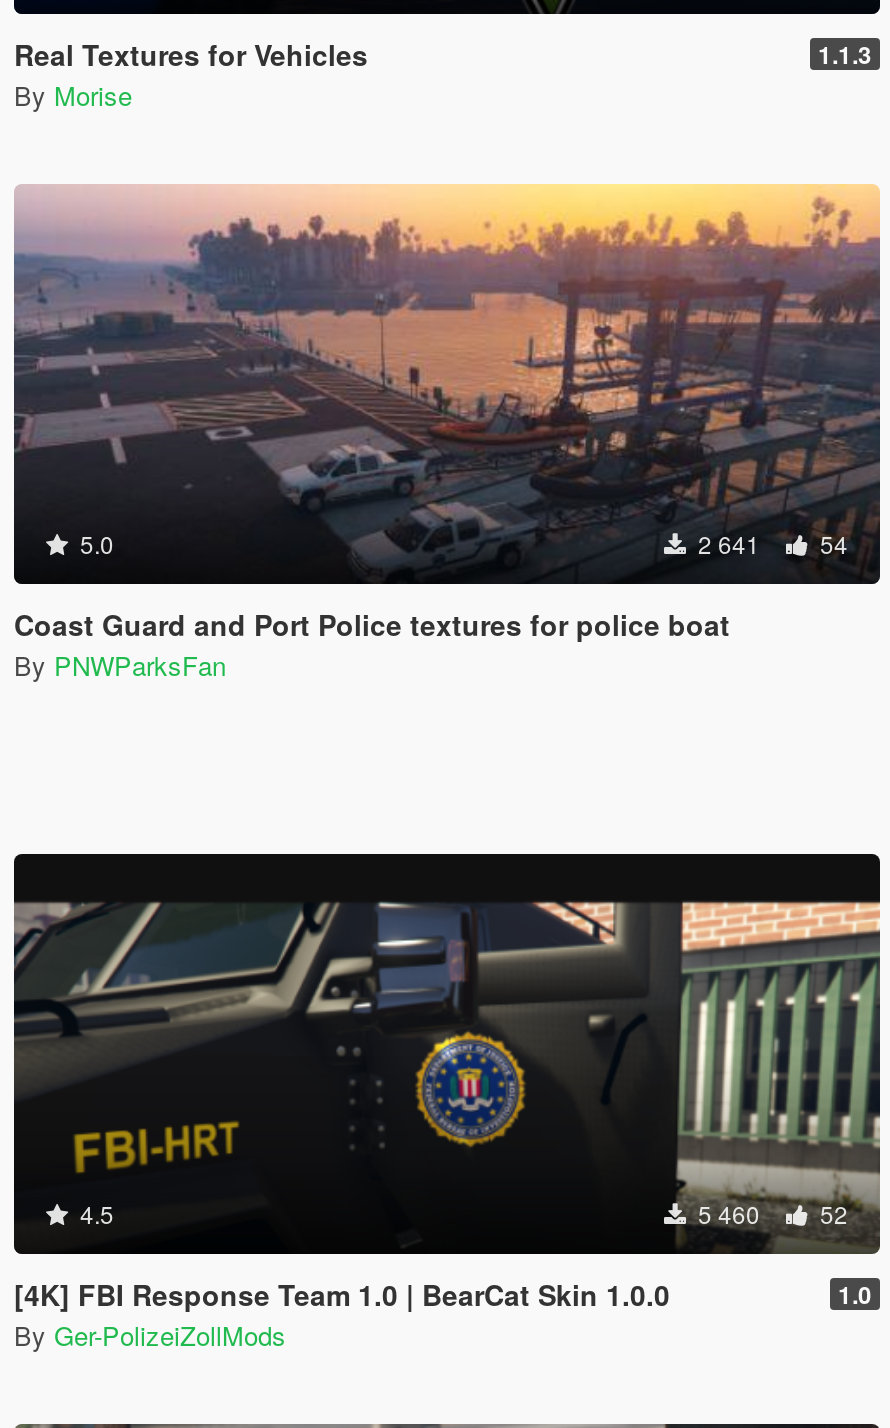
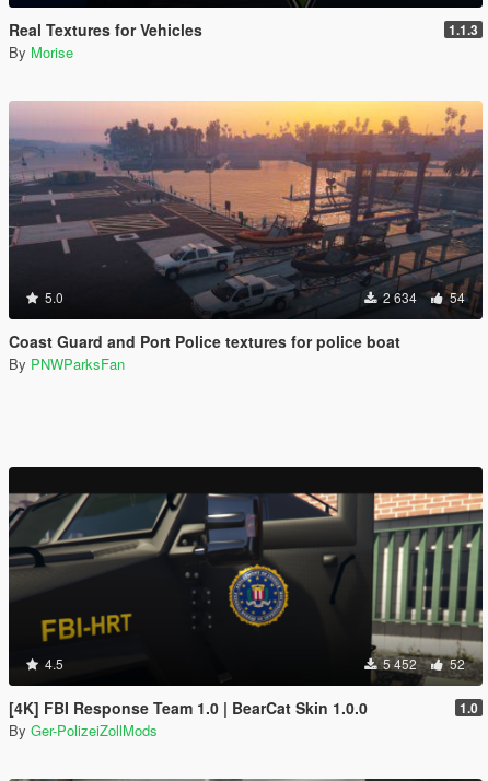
- 2 641 54
+ 2 634 54

- 5 460 52
+ 5 452 52
